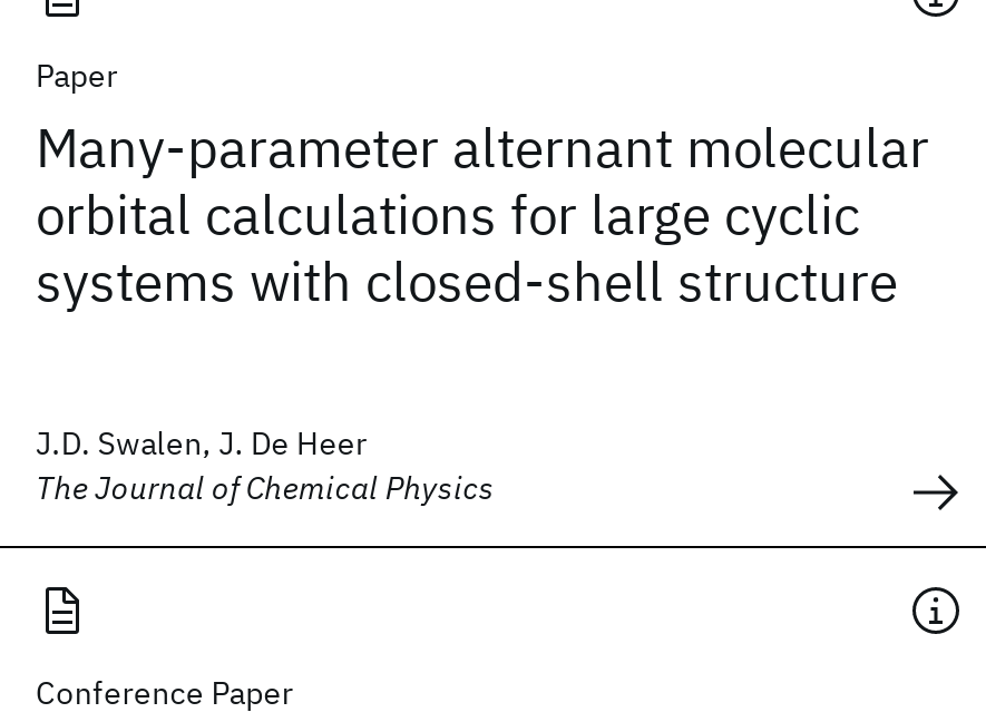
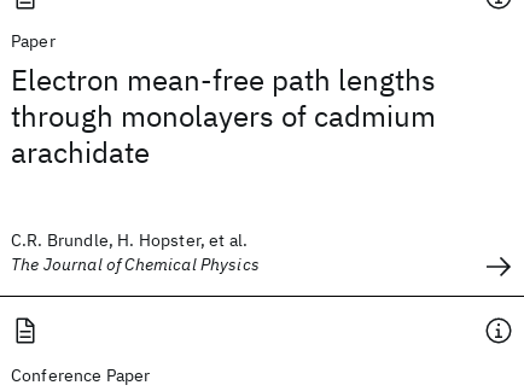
- Many-parameter alternant molecular
- orbital calculations for large cyclic
- systems with closed-shell structure
+ Electron mean-free path lengths
+ through monolayers of cadmium
+ arachidate

- J.D. Swalen, J. De Heer
+ C.R. Brundle, H. Hopster, et al.
